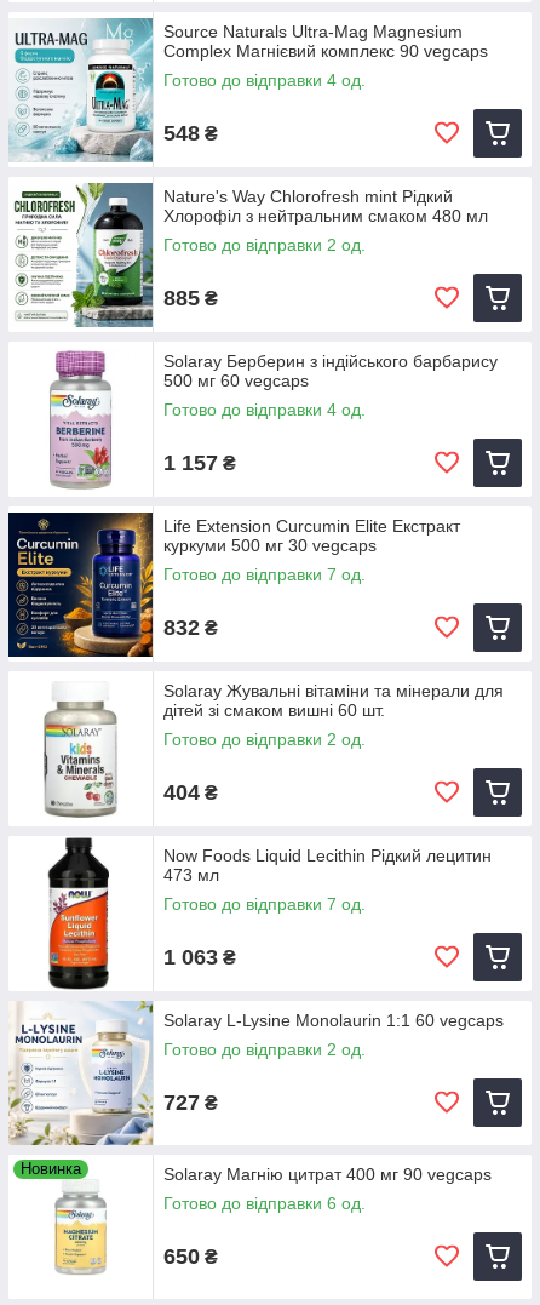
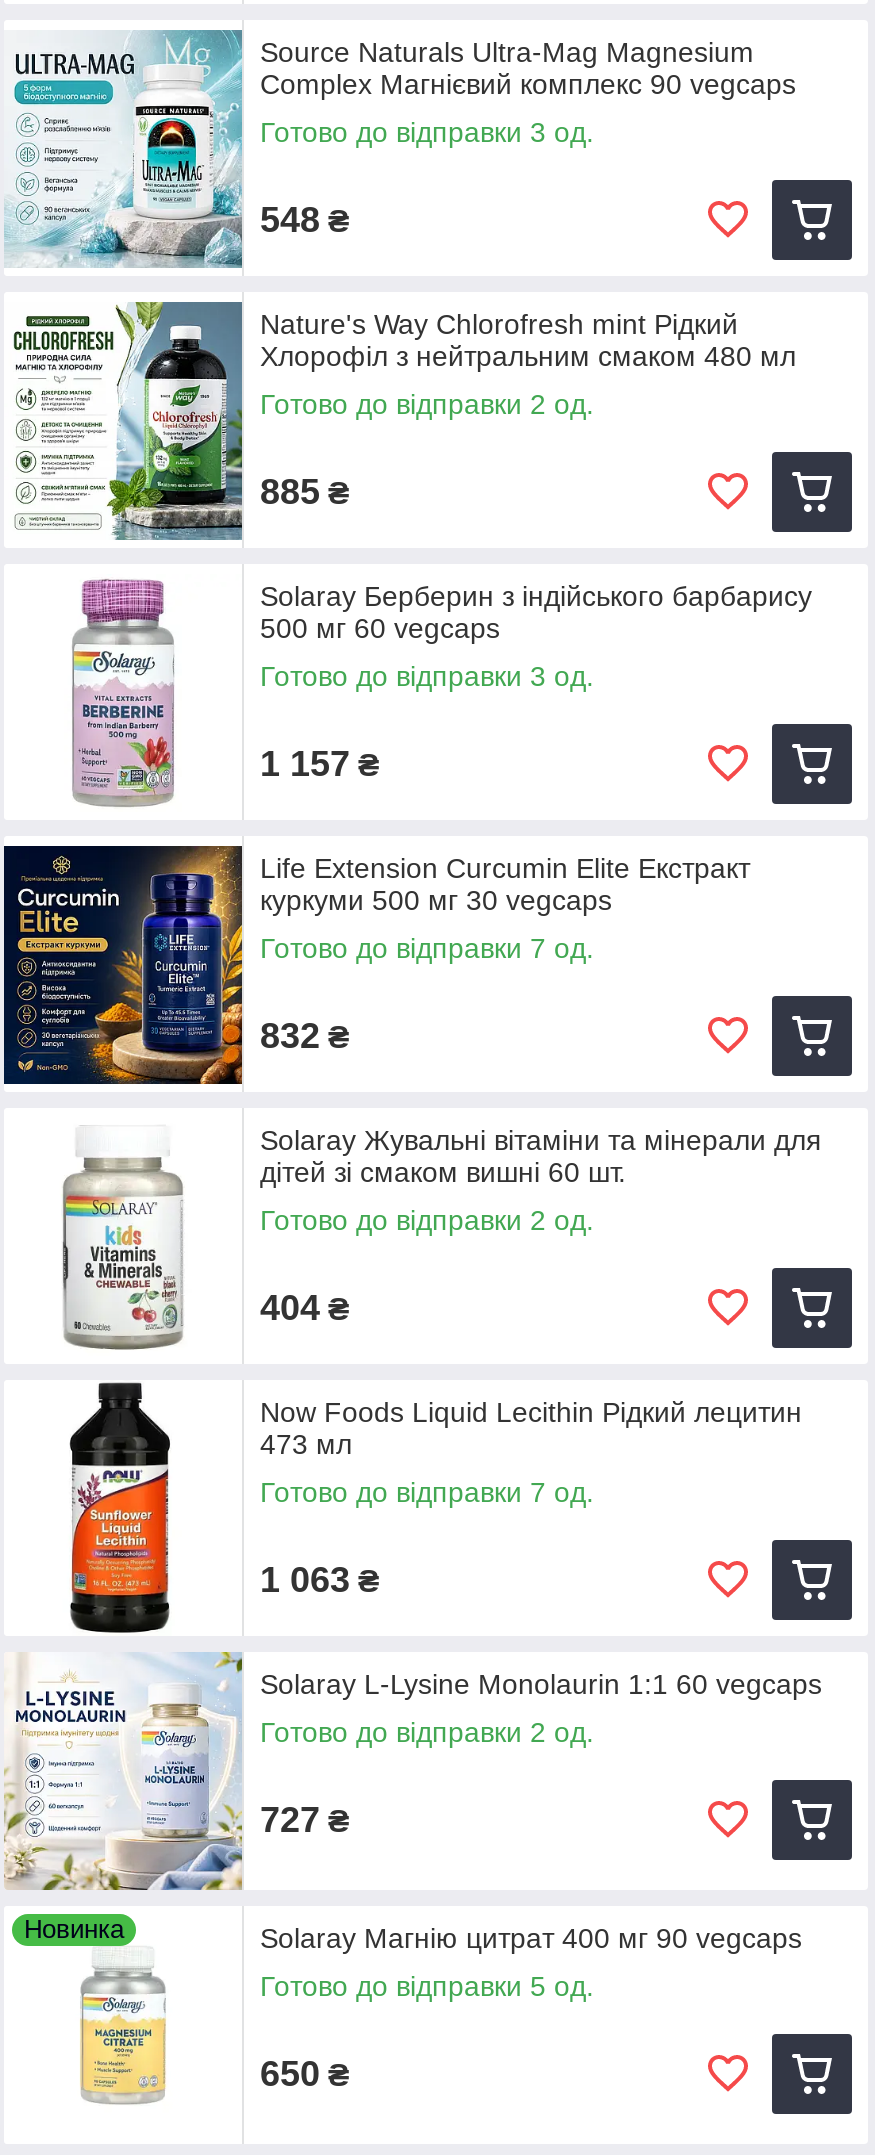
- Готово до відправки 4 од.
+ Готово до відправки 3 од.

- Готово до відправки 4 од.
+ Готово до відправки 3 од.

- Готово до відправки 6 од.
+ Готово до відправки 5 од.
